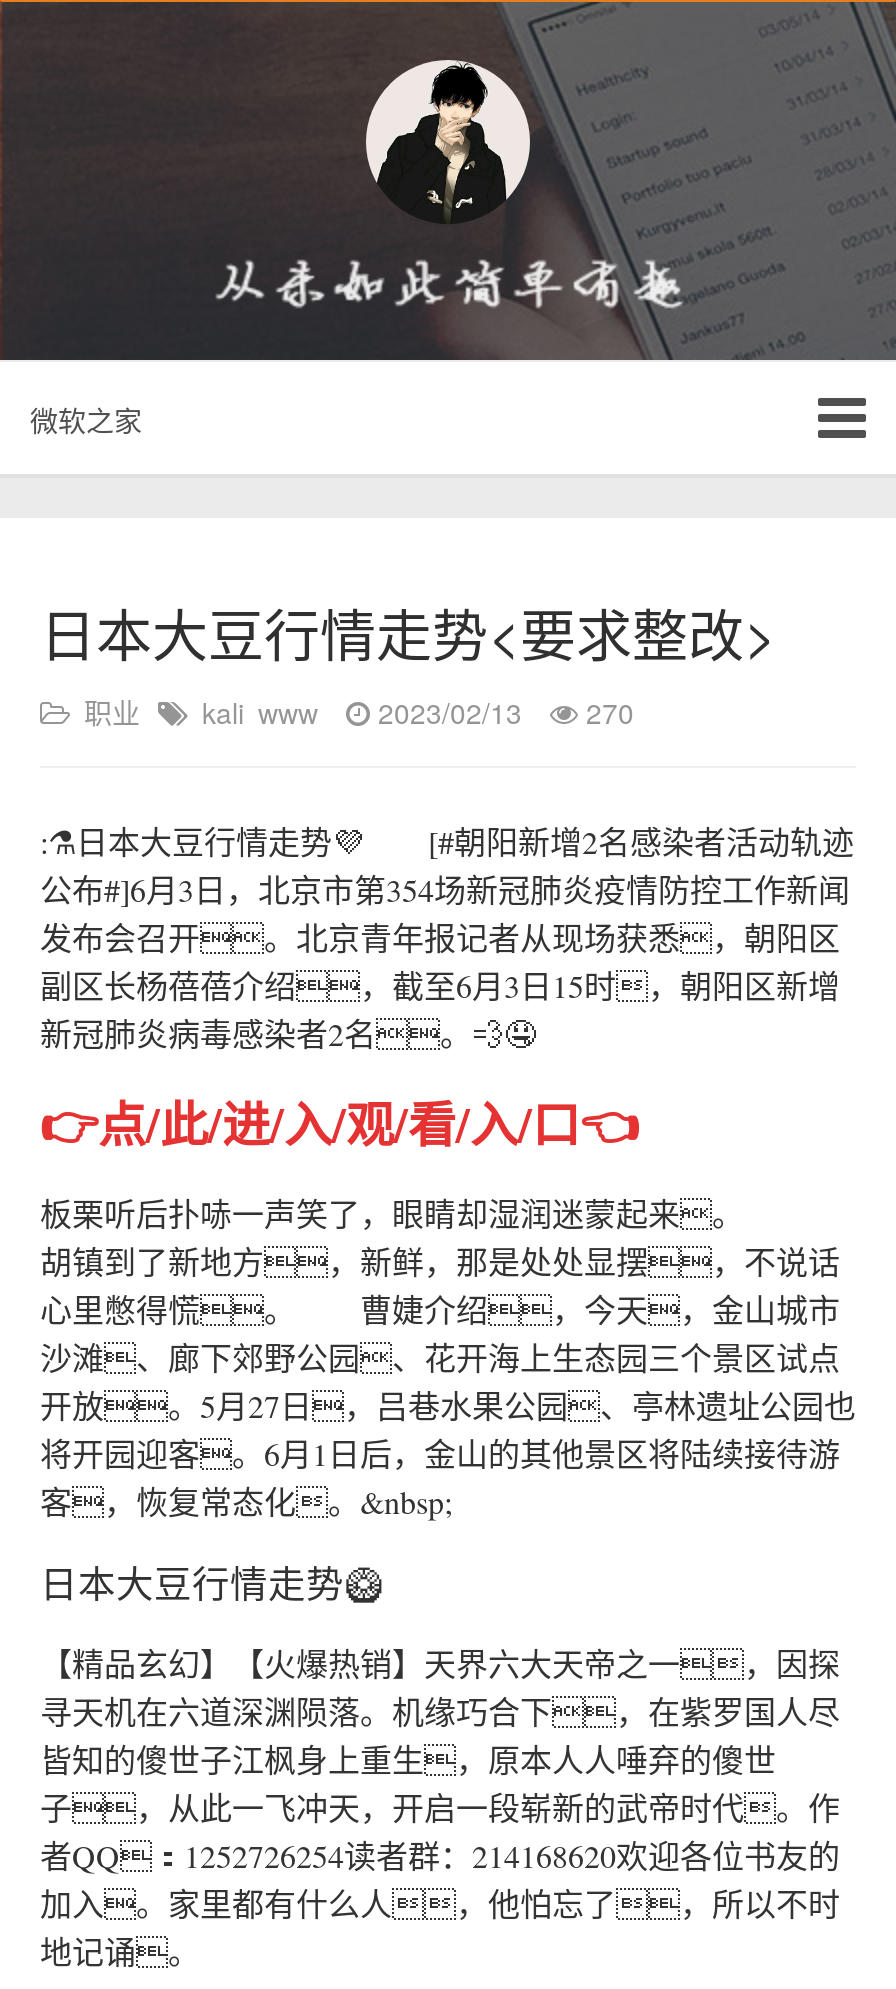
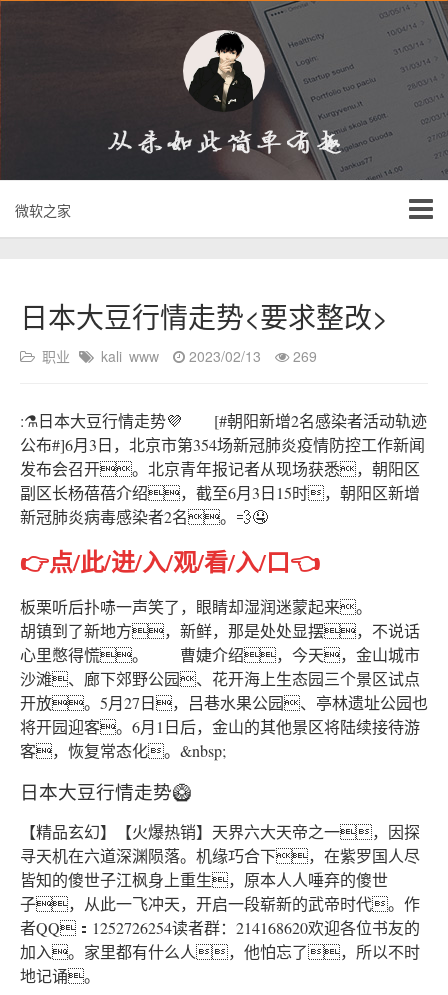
- 职业 kali www 2023/02/13 270
+ 职业 kali www 2023/02/13 269
